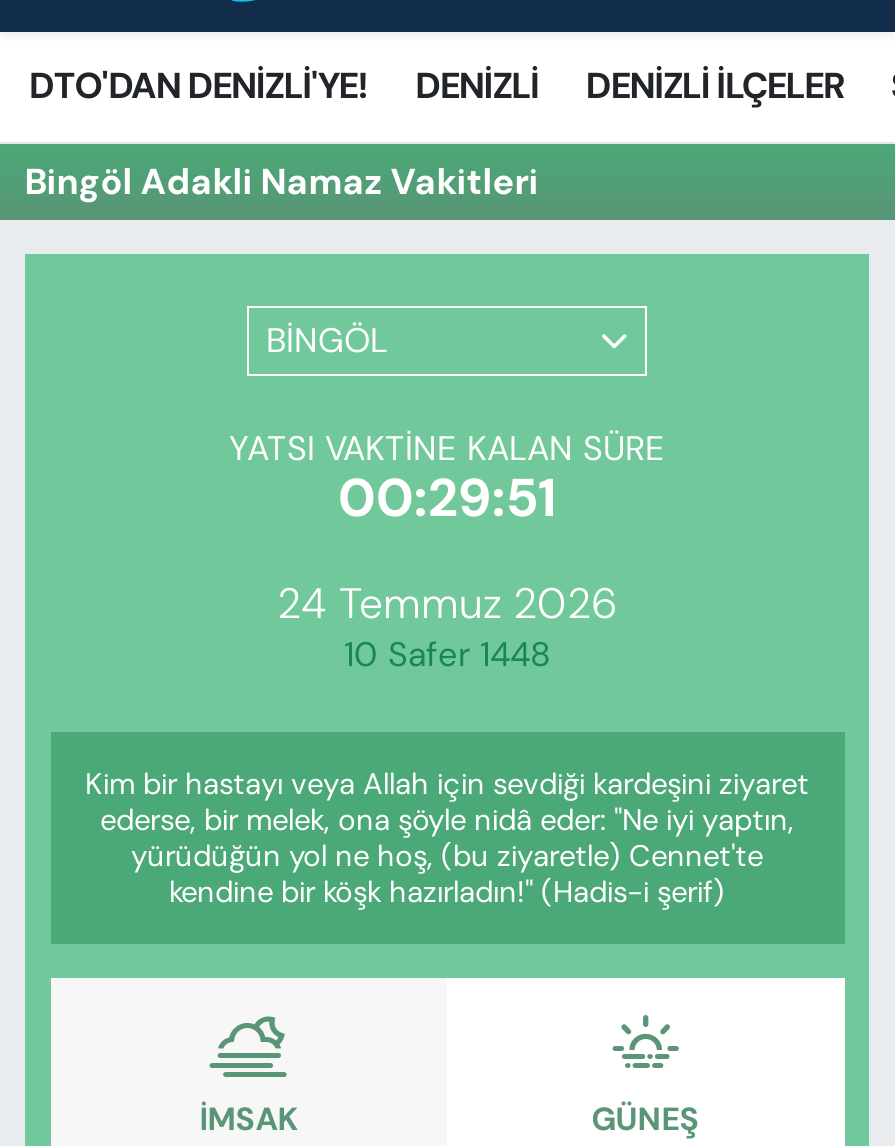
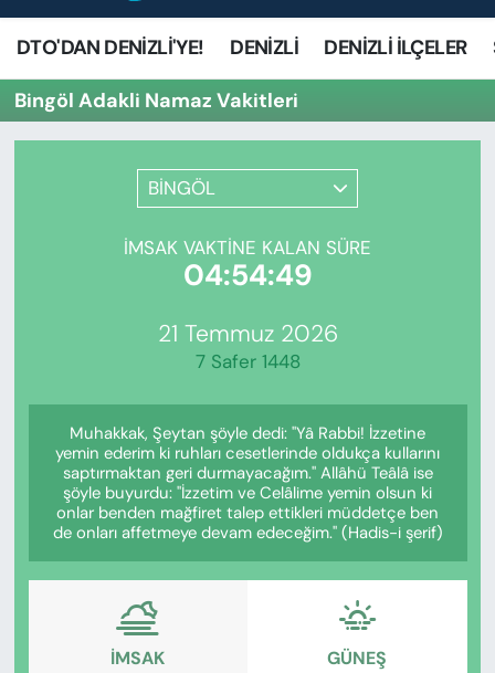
- YATSI VAKTINE KALAN SÜRE
- 00:29:51
+ İMSAK VAKTINE KALAN SÜRE
+ 04:54:49

- 24 Temmuz 2026
- 10 Safer 1448
+ 21 Temmuz 2026
+ 7 Safer 1448

- Kim bir hastayı veya Allah için sevdiği kardeşini ziyaret
- ederse, bir melek, ona şöyle nidâ eder: "Ne iyi yaptın,
- yürüdüğün yol ne hoş, (bu ziyaretle) Cennet'te
- kendine bir köşk hazırladın!" (Hadis-i şerif)
+ Muhakkak, Şeytan şöyle dedi: "Yâ Rabbi! İzzetine
+ yemin ederim ki ruhları cesetlerinde oldukça kullarını
+ saptırmaktan geri durmayacağım." Allâhü Teâlâ ise
+ şöyle buyurdu: "İzzetim ve Celâlime yemin olsun ki
+ onlar benden mağfiret talep ettikleri müddetçe ben
+ de onları affetmeye devam edeceğim." (Hadis-i şerif)
